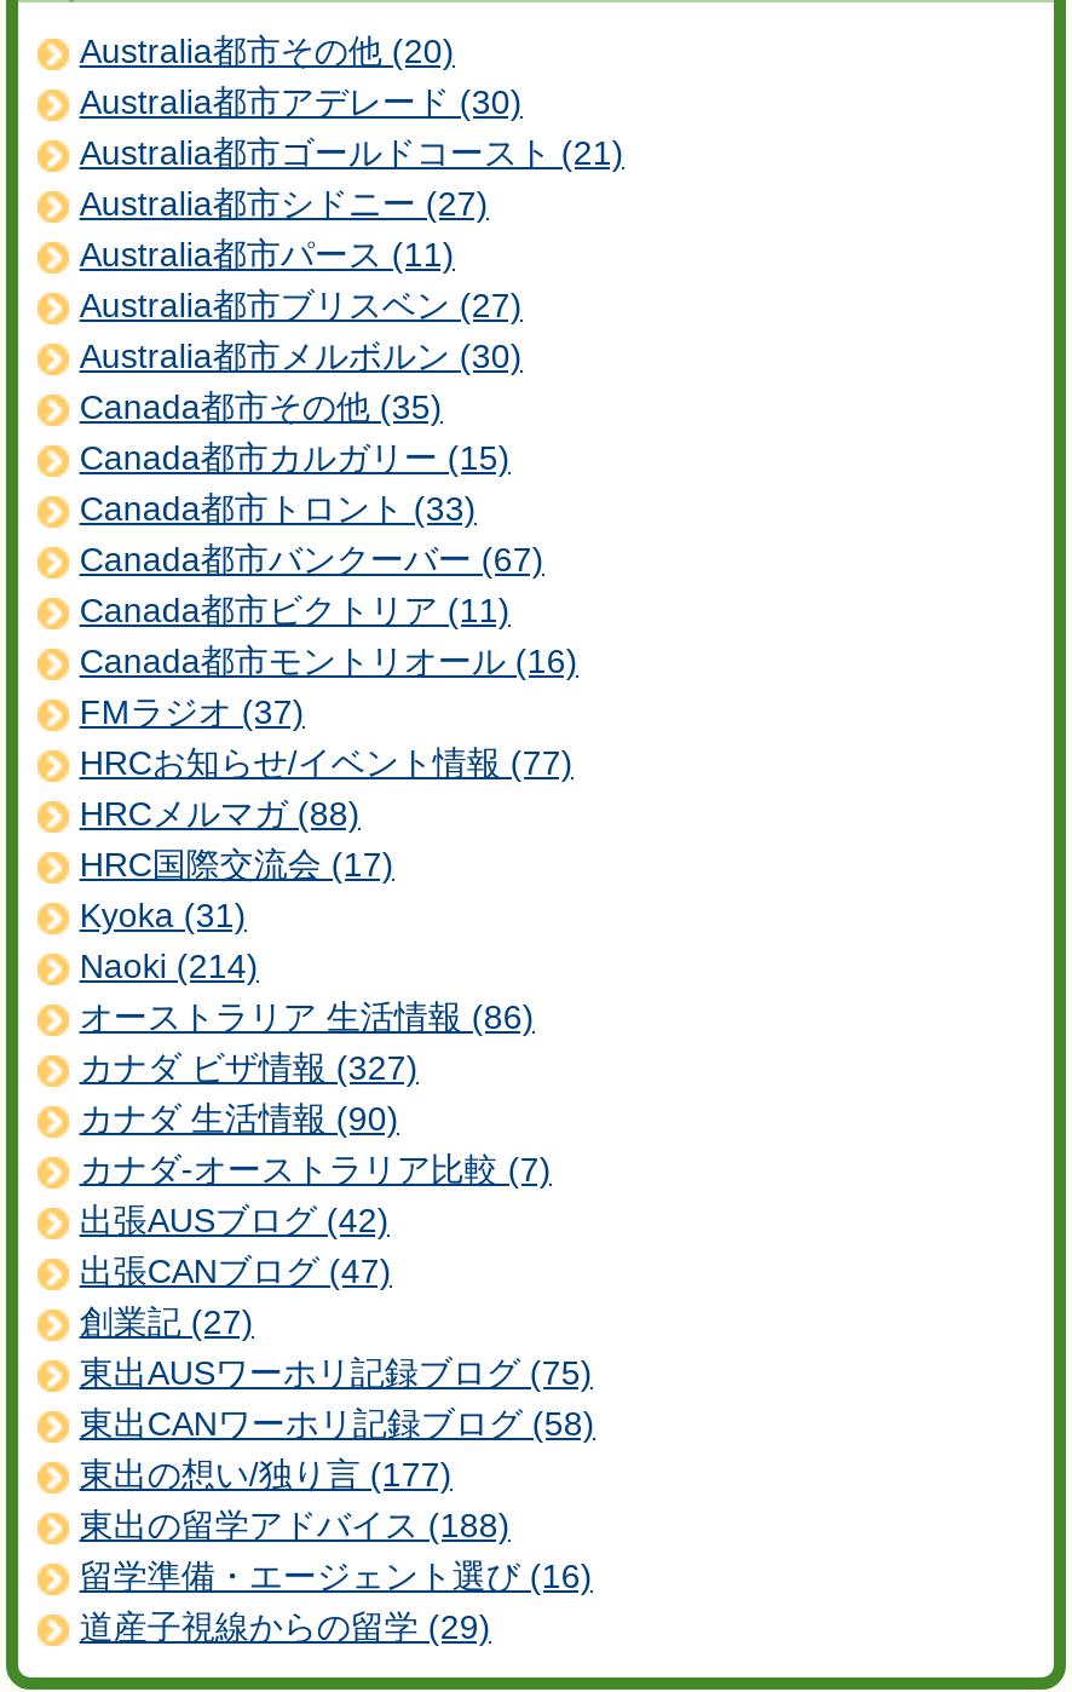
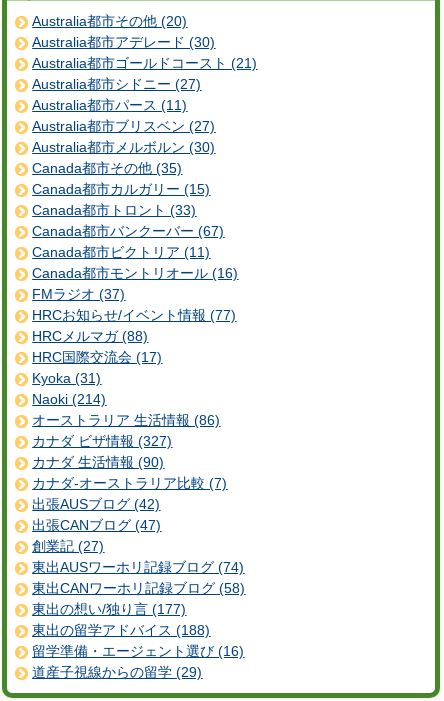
- 東出AUSワーホリ記録ブログ (75)
+ 東出AUSワーホリ記録ブログ (74)
